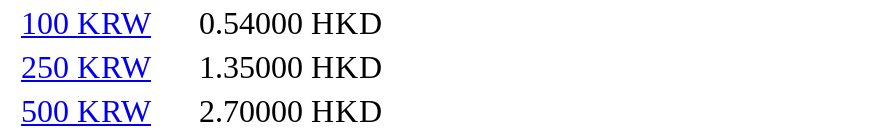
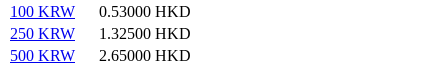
- 100 KRW 0.54000 HKD
+ 100 KRW 0.53000 HKD

- 250 KRW 1.35000 HKD
+ 250 KRW 1.32500 HKD

- 500 KRW 2.70000 HKD
+ 500 KRW 2.65000 HKD
